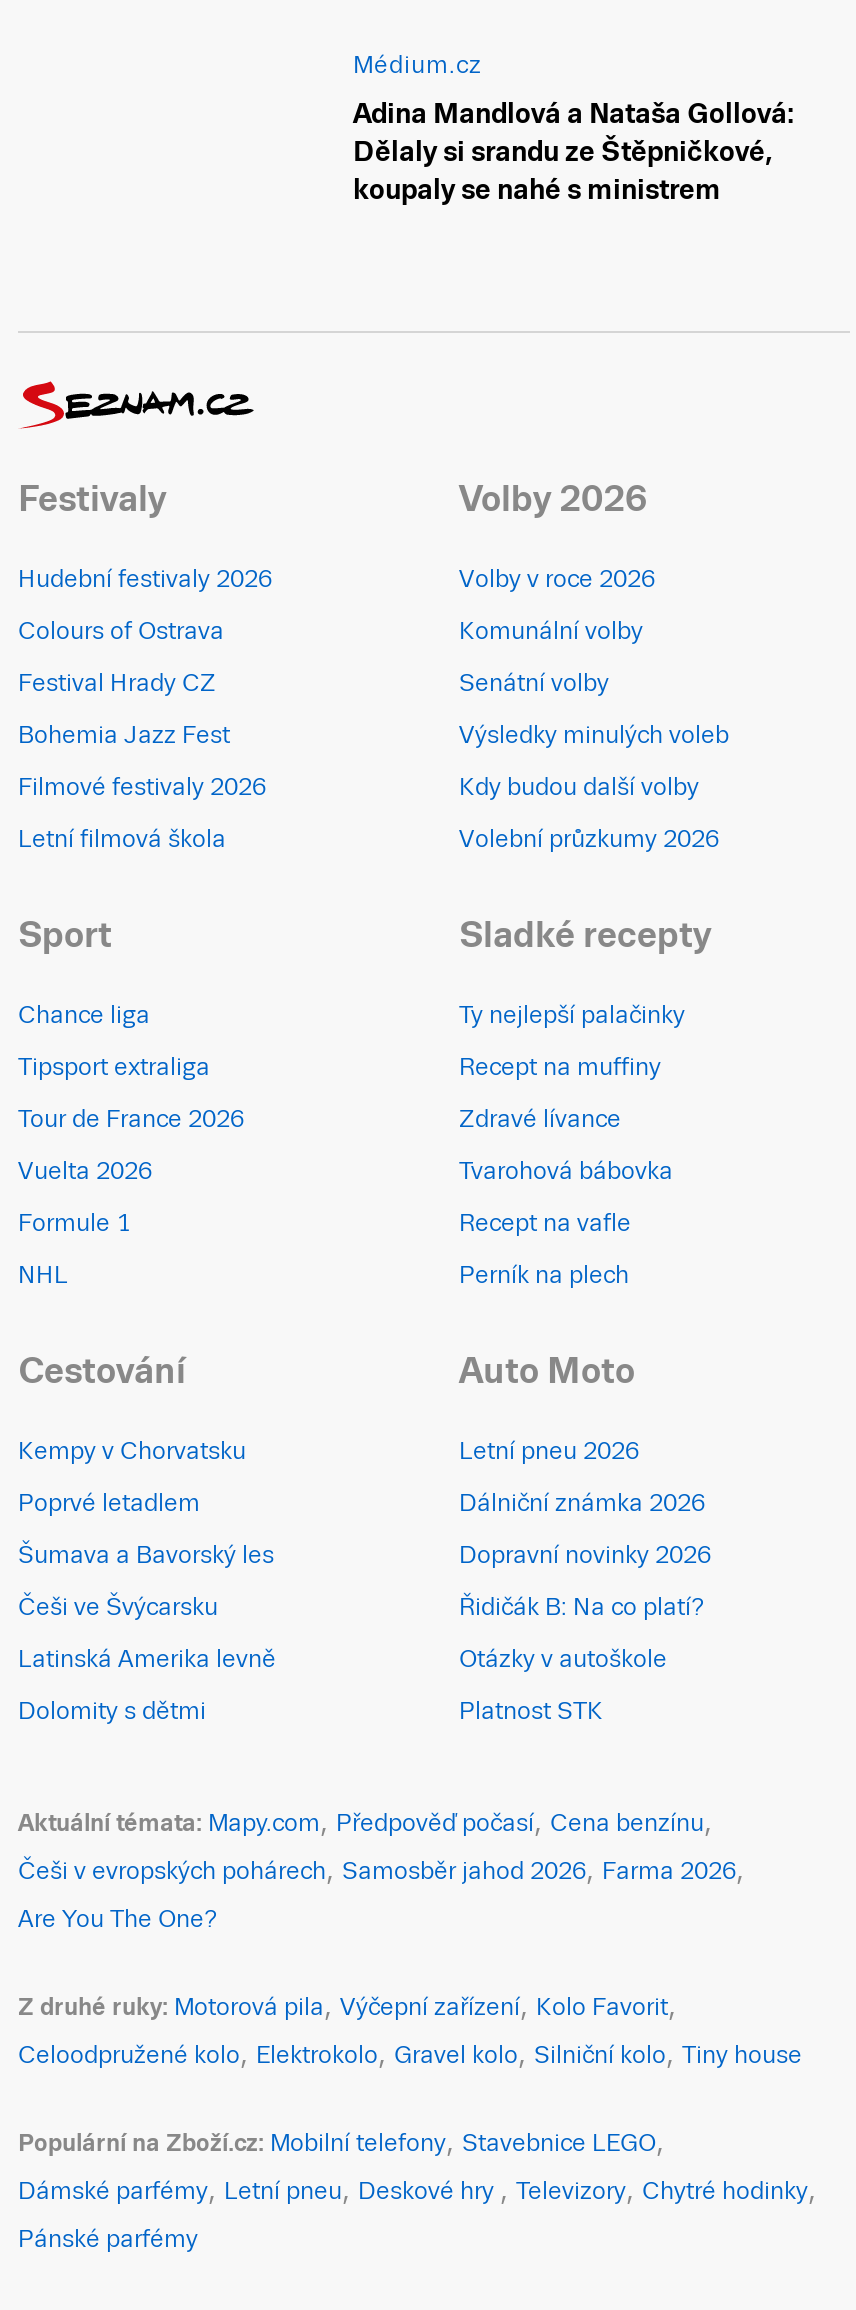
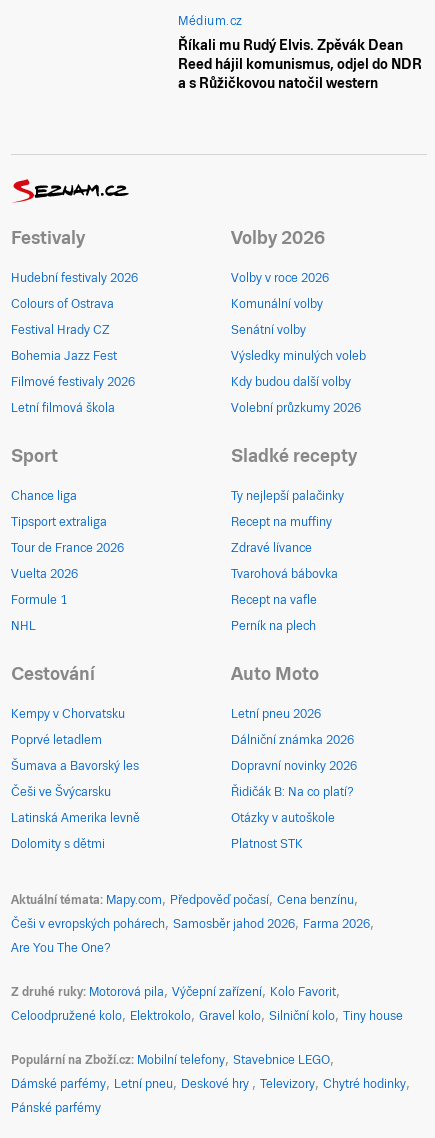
- Adina Mandlová a Nataša Gollová:
- Dělaly si srandu ze Štěpničkové,
- koupaly se nahé s ministrem
+ Říkali mu Rudý Elvis. Zpěvák Dean
+ Reed hájil komunismus, odjel do NDR
+ a s Růžičkovou natočil western
